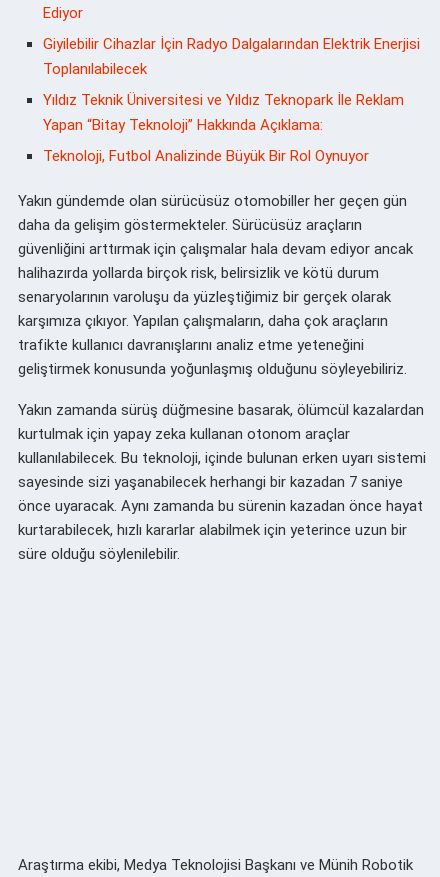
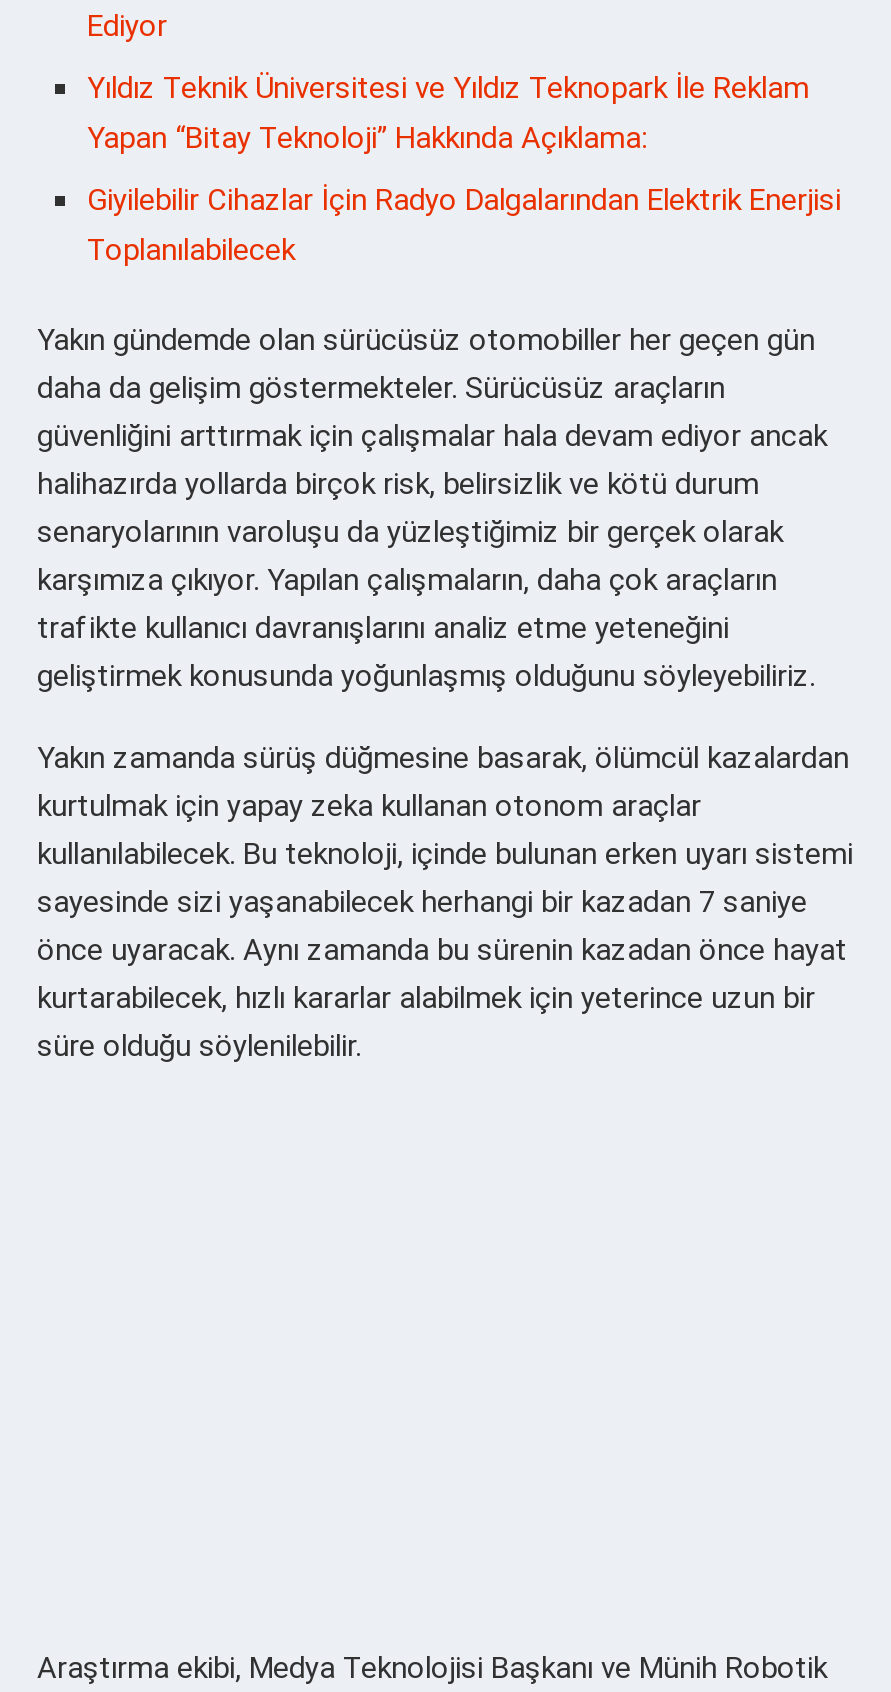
moved down: Giyilebilir Cihazlar İçin Radyo Dalgalarından Elektrik Enerjisi | Toplanılabilecek

moved up: Yıldız Teknik Üniversitesi ve Yıldız Teknopark İle Reklam | Yapan “Bitay Teknoloji” Hakkında Açıklama:

- Teknoloji, Futbol Analizinde Büyük Bir Rol Oynuyor
